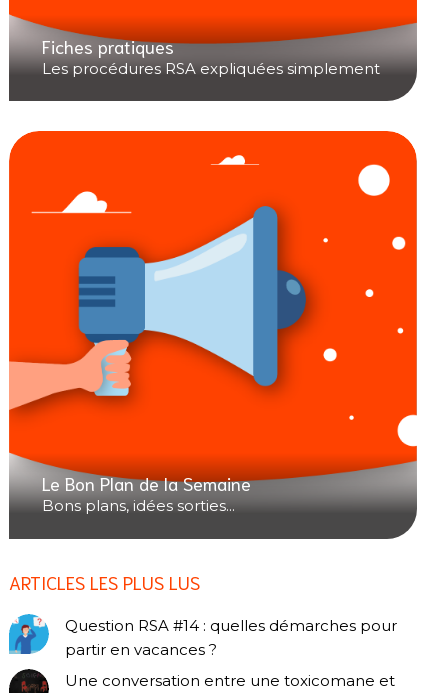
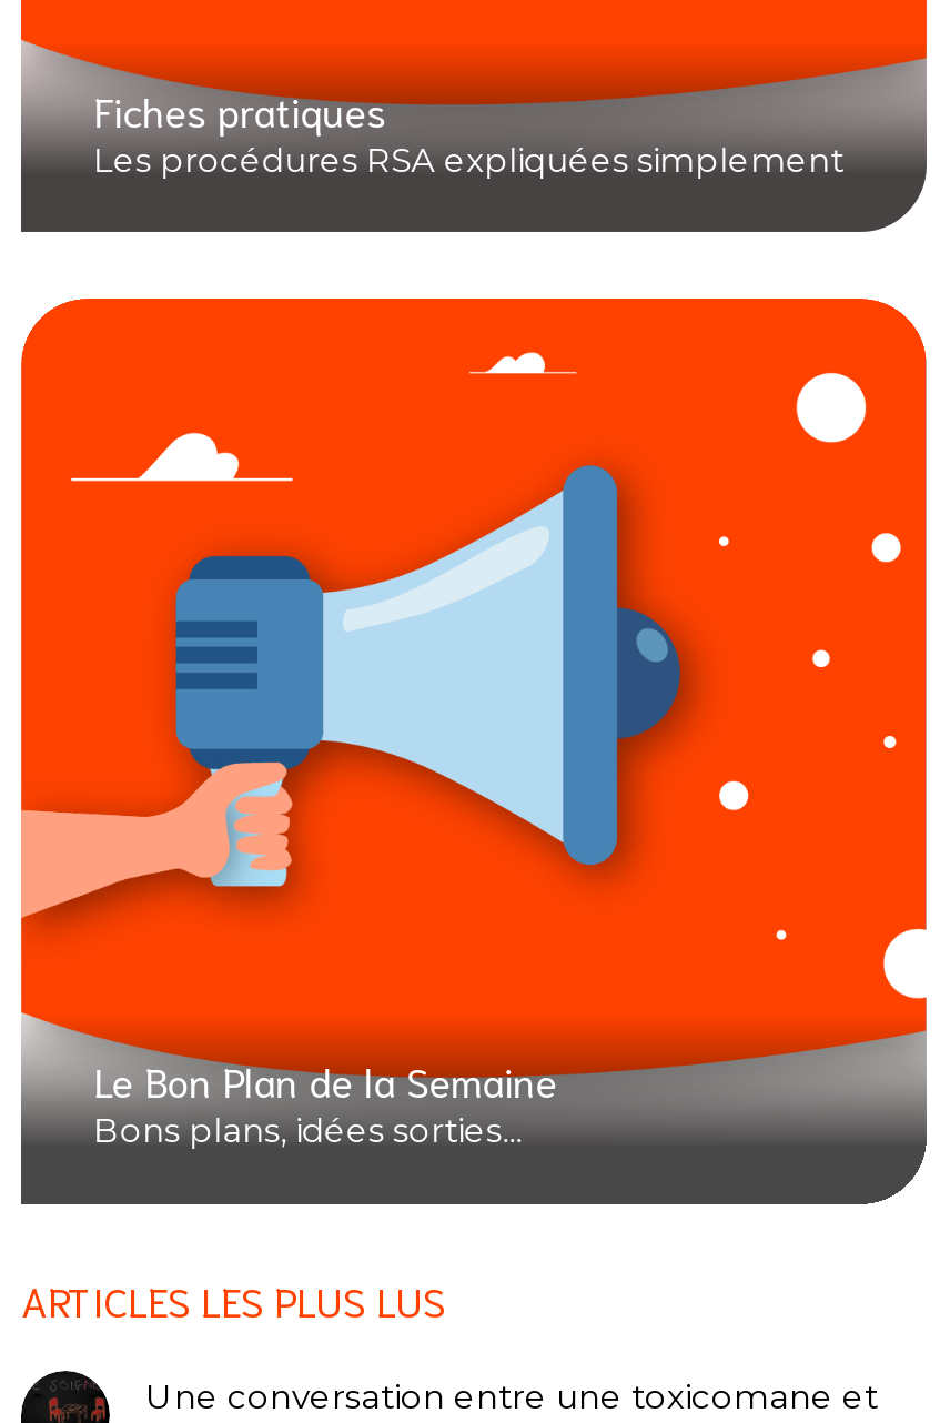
- [image]
- Question RSA #14 : quelles démarches pour
- partir en vacances ?
